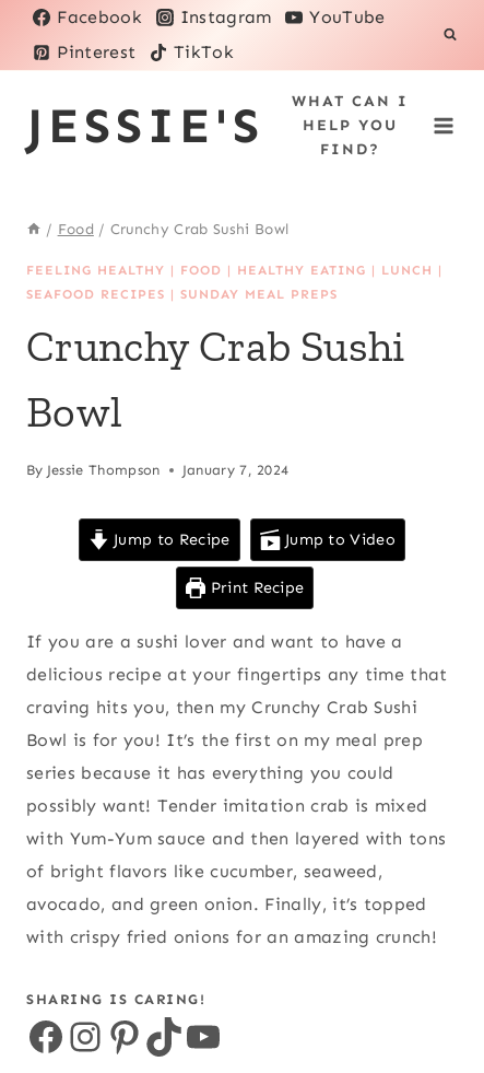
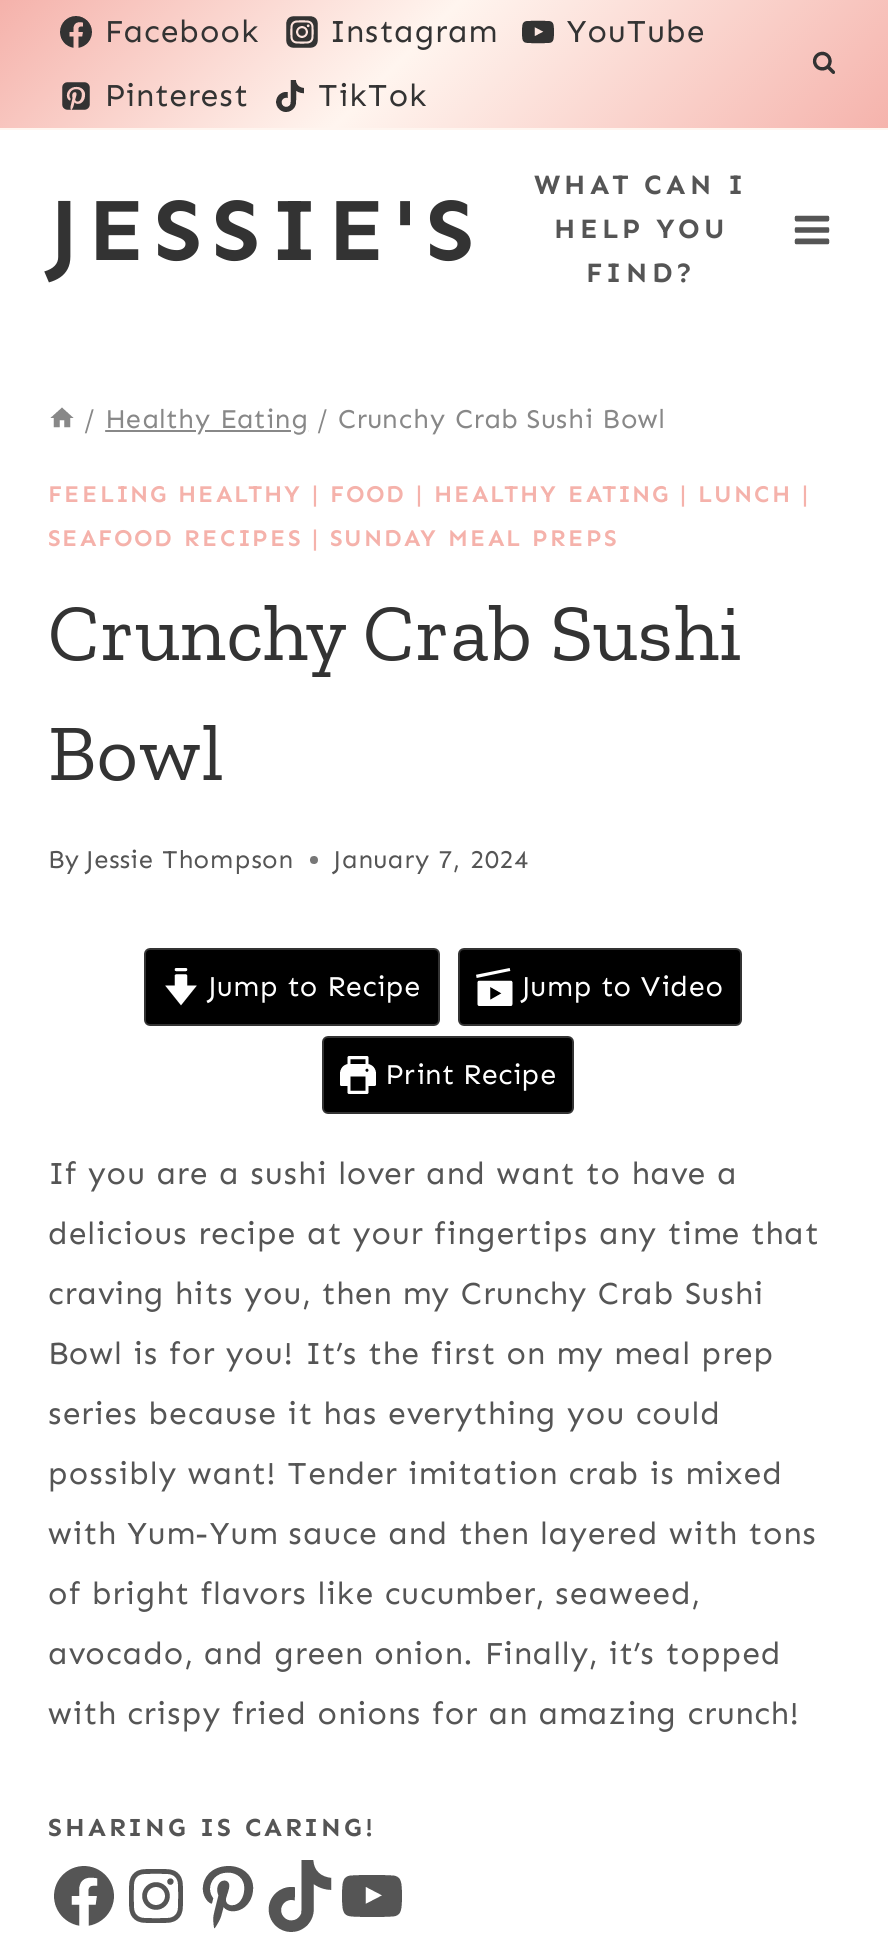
- / Food / Crunchy Crab Sushi Bowl
+ / Healthy Eating / Crunchy Crab Sushi Bowl
